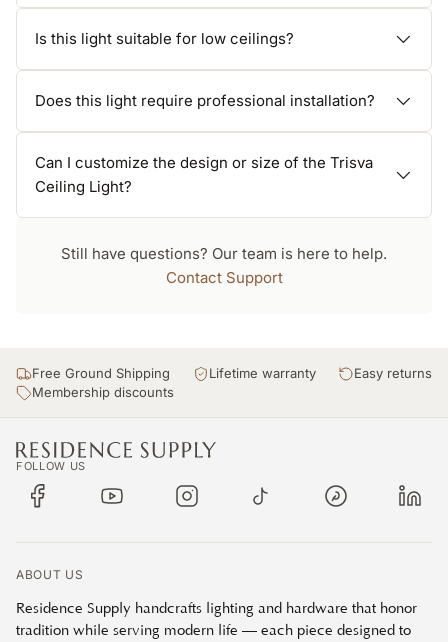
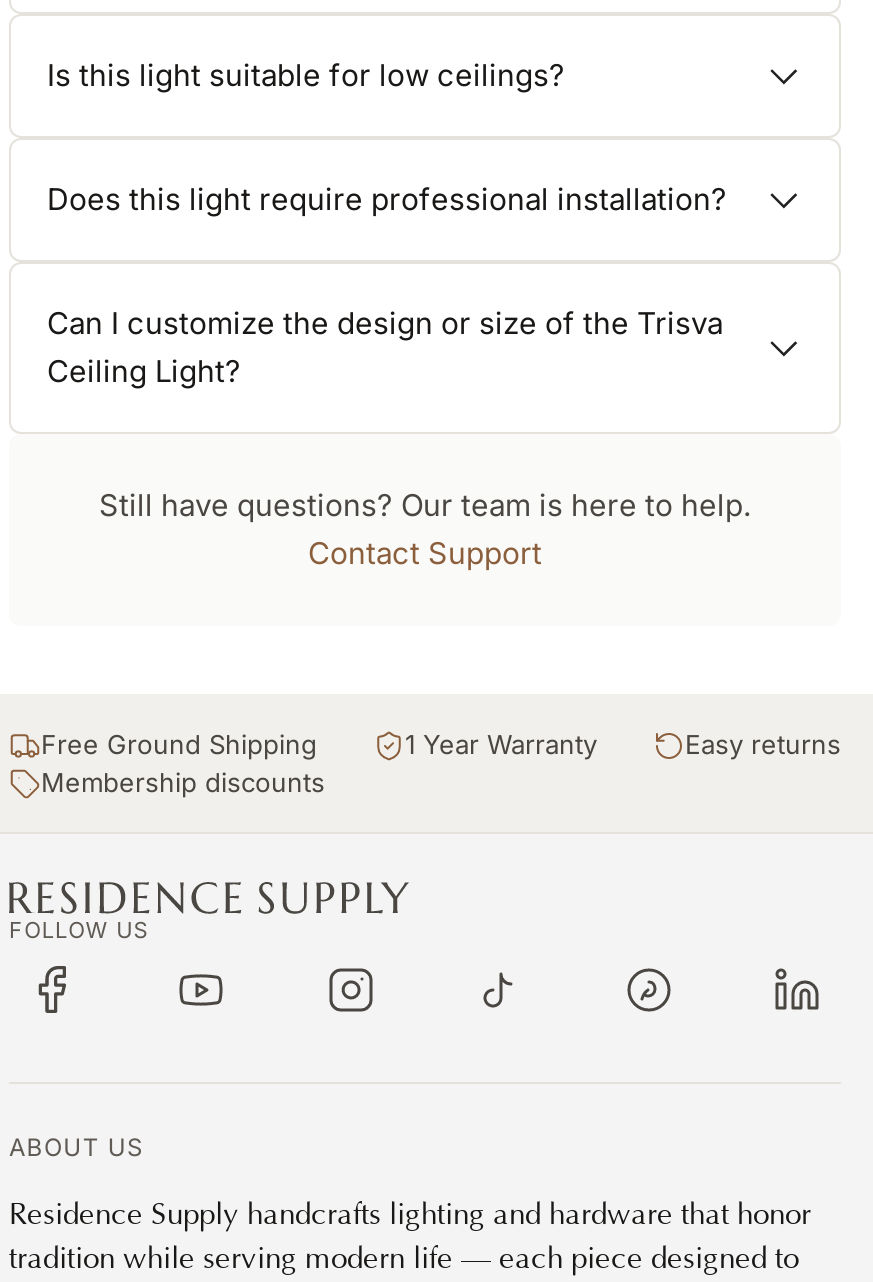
- Lifetime warranty
+ 1 Year Warranty
